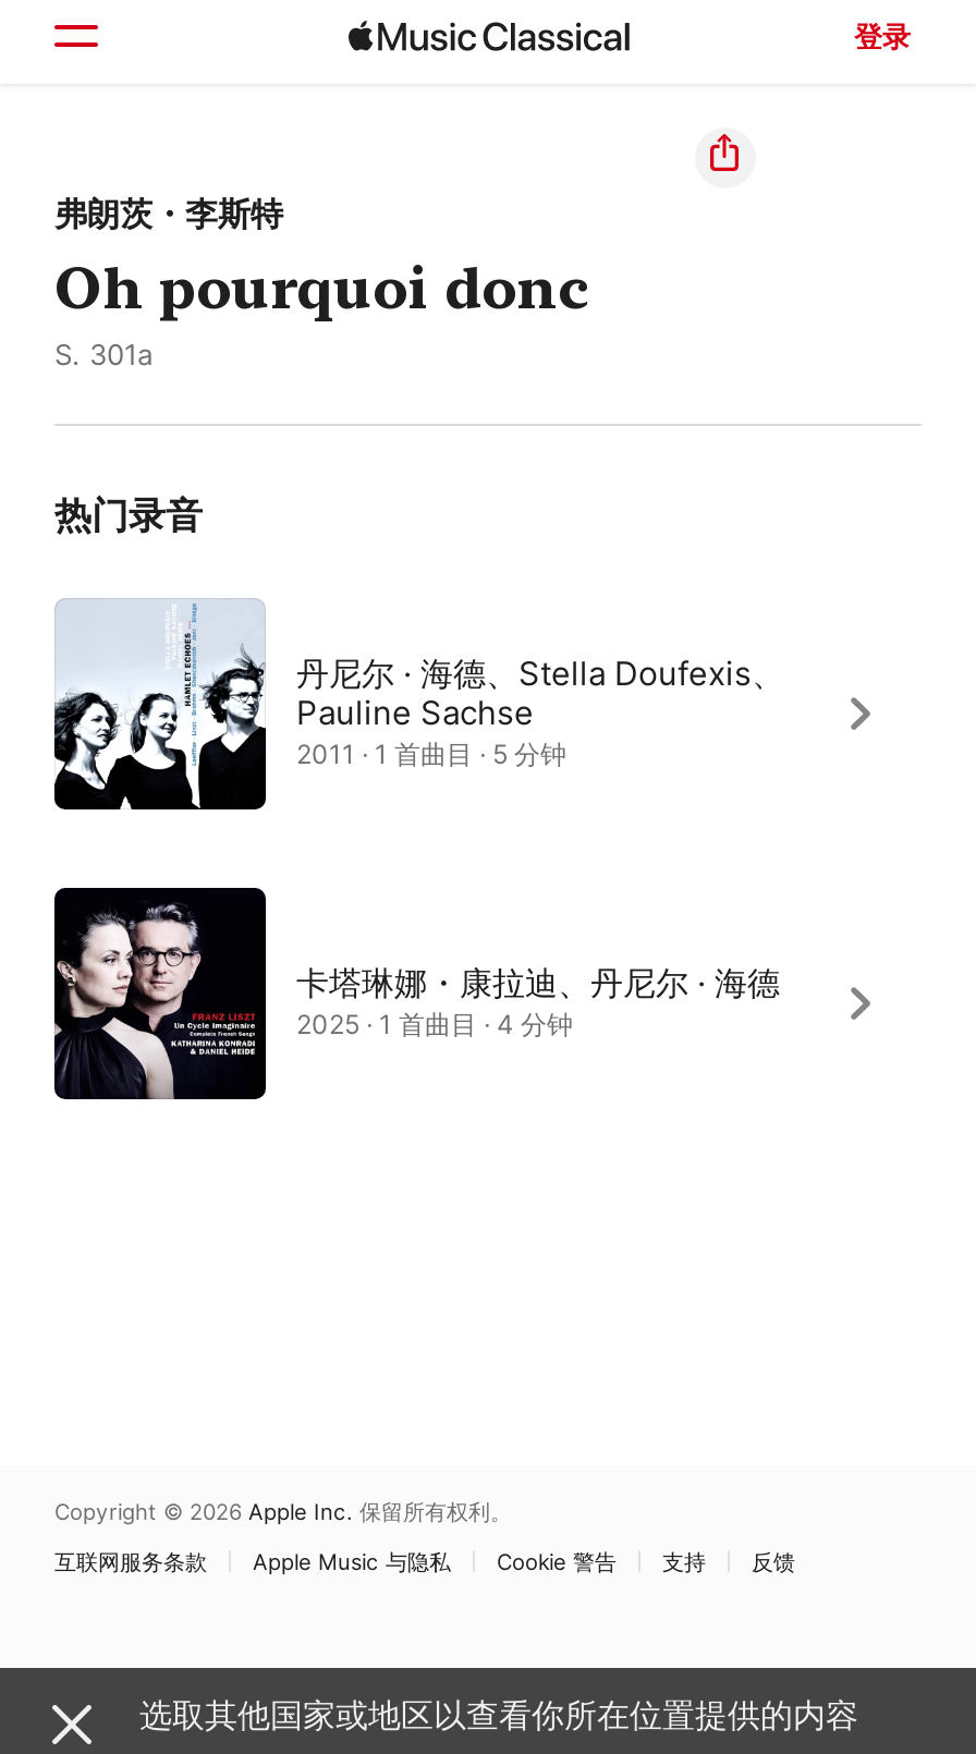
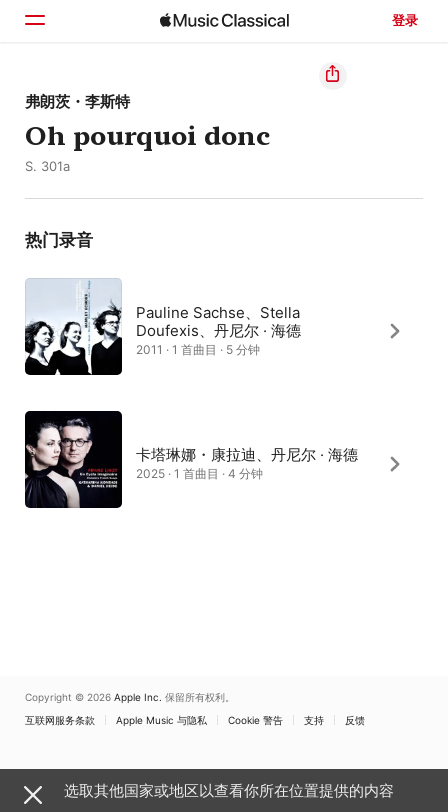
- 丹尼尔 · 海德、Stella Doufexis、
- Pauline Sachse
+ Pauline Sachse、Stella
+ Doufexis、丹尼尔 · 海德
